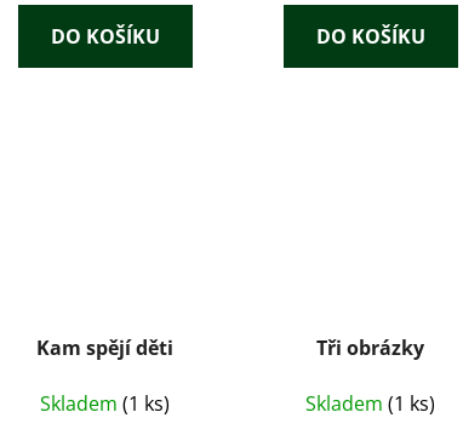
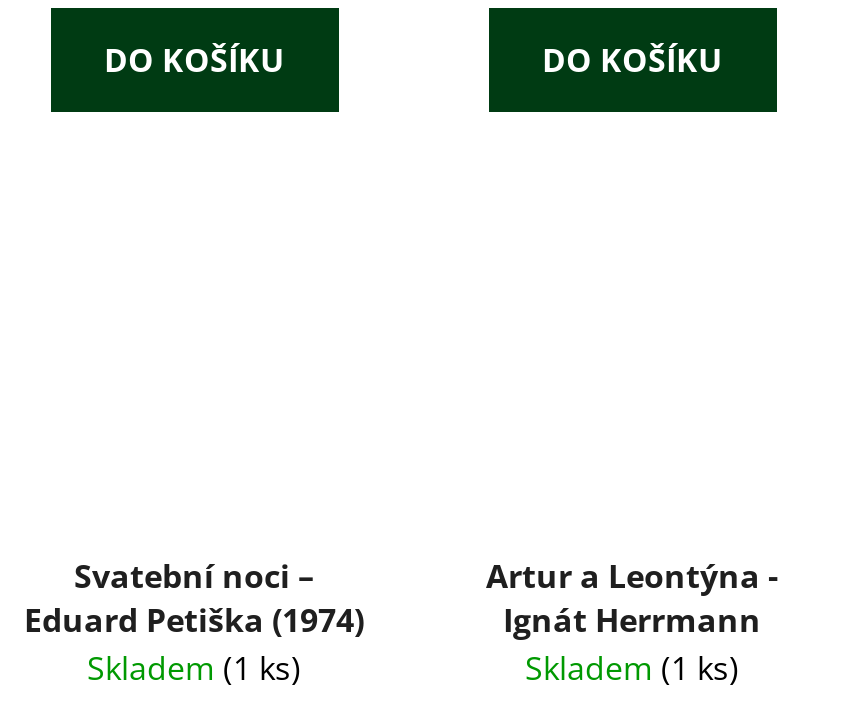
- Kam spějí děti
+ Svatební noci –
+ Eduard Petiška (1974)

- Tři obrázky
+ Artur a Leontýna -
+ Ignát Herrmann
